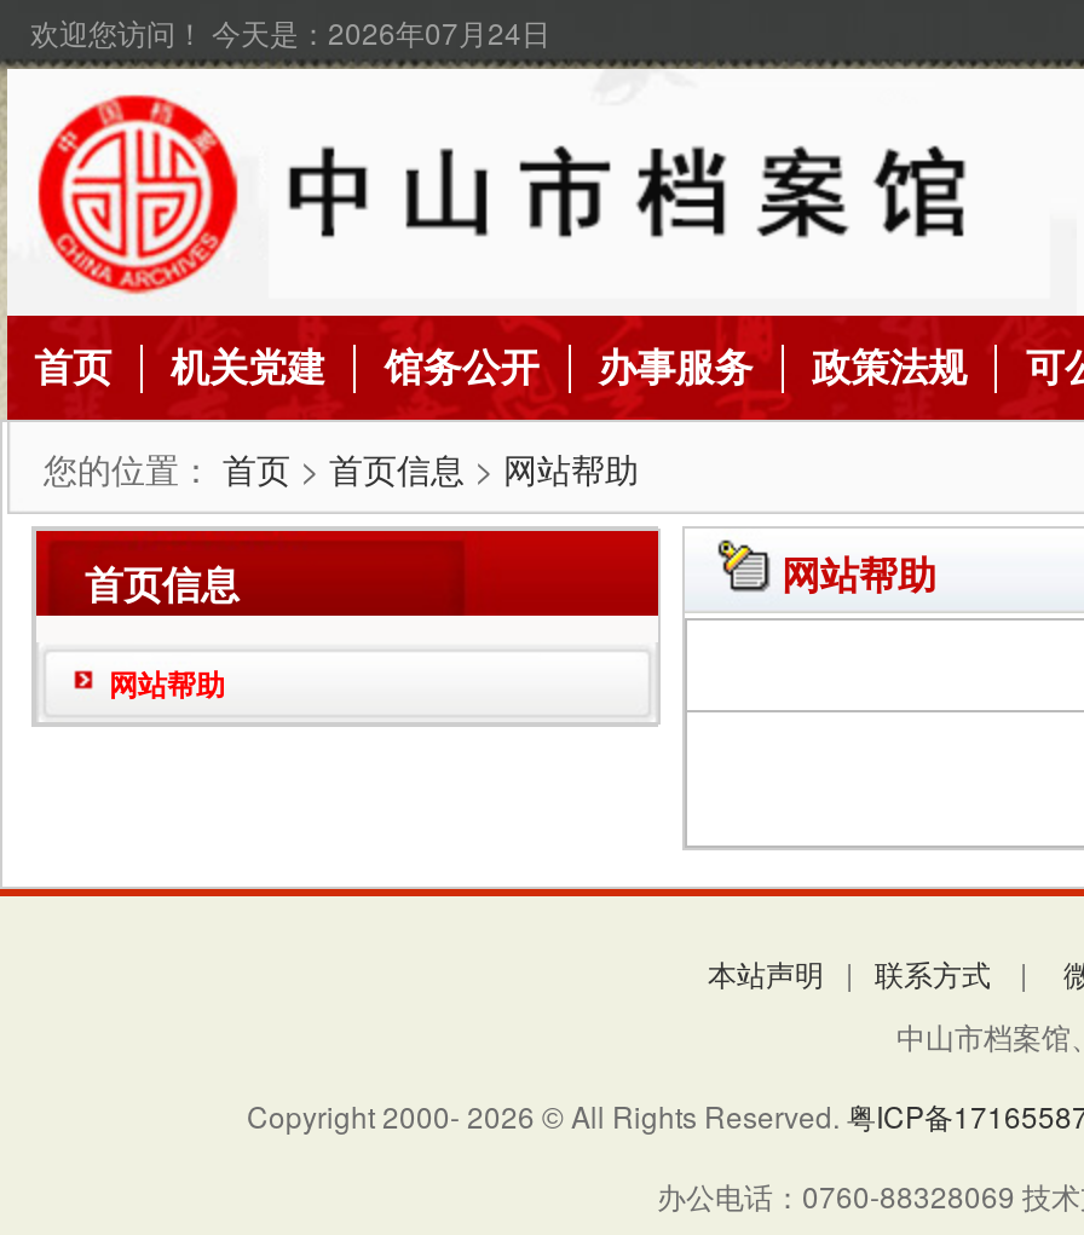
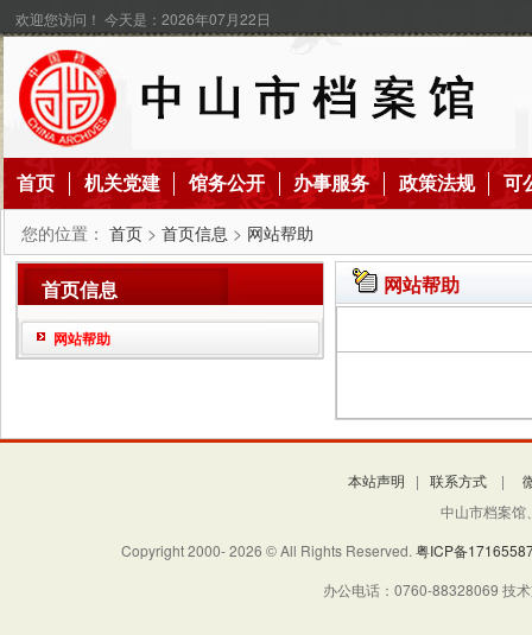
- 欢迎您访问！ 今天是：2026年07月24日
+ 欢迎您访问！ 今天是：2026年07月22日
